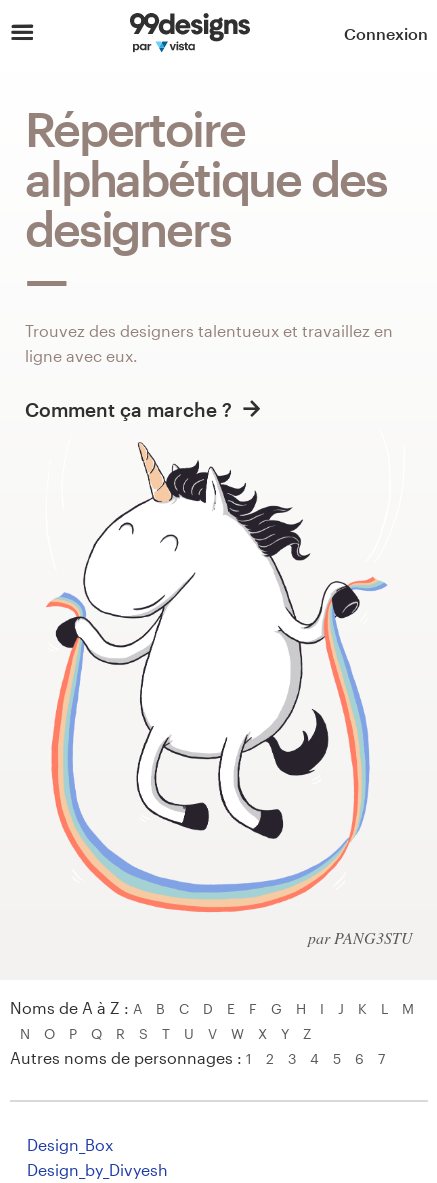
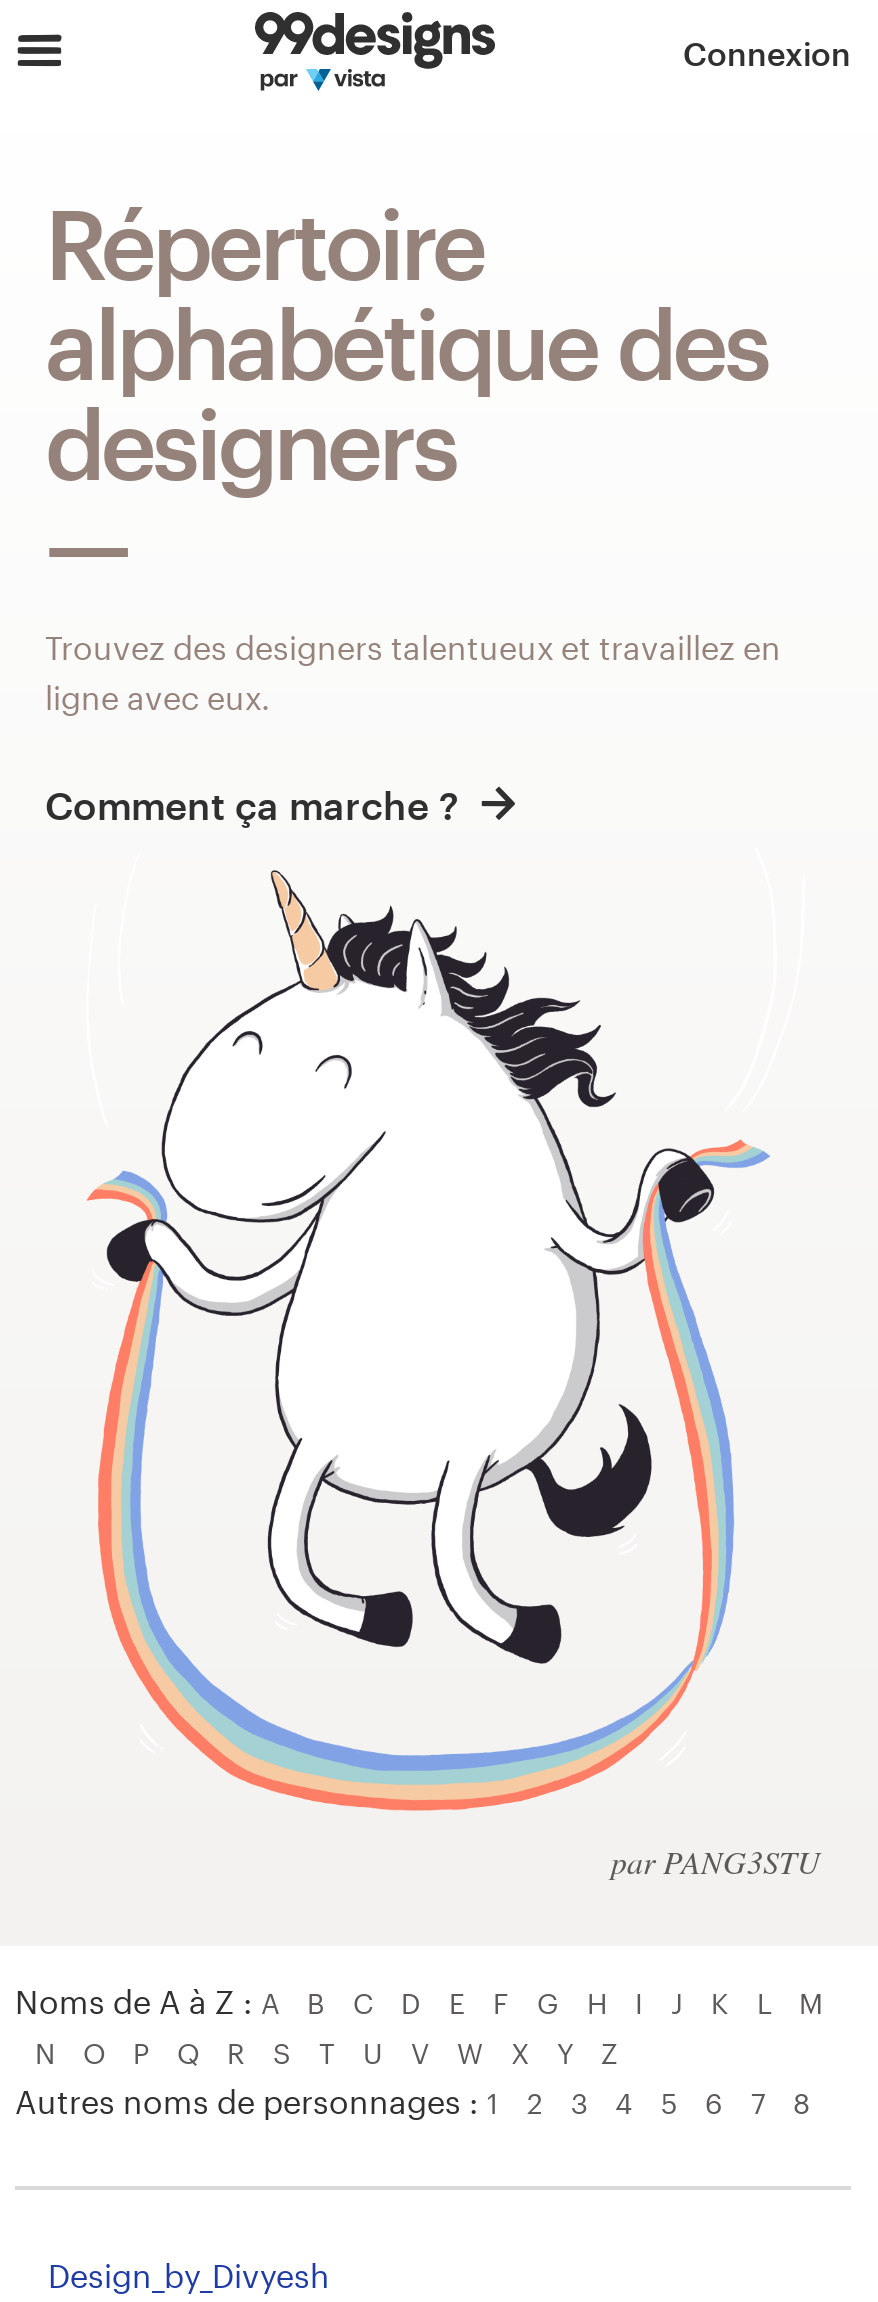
- Design_Box
+ 8
